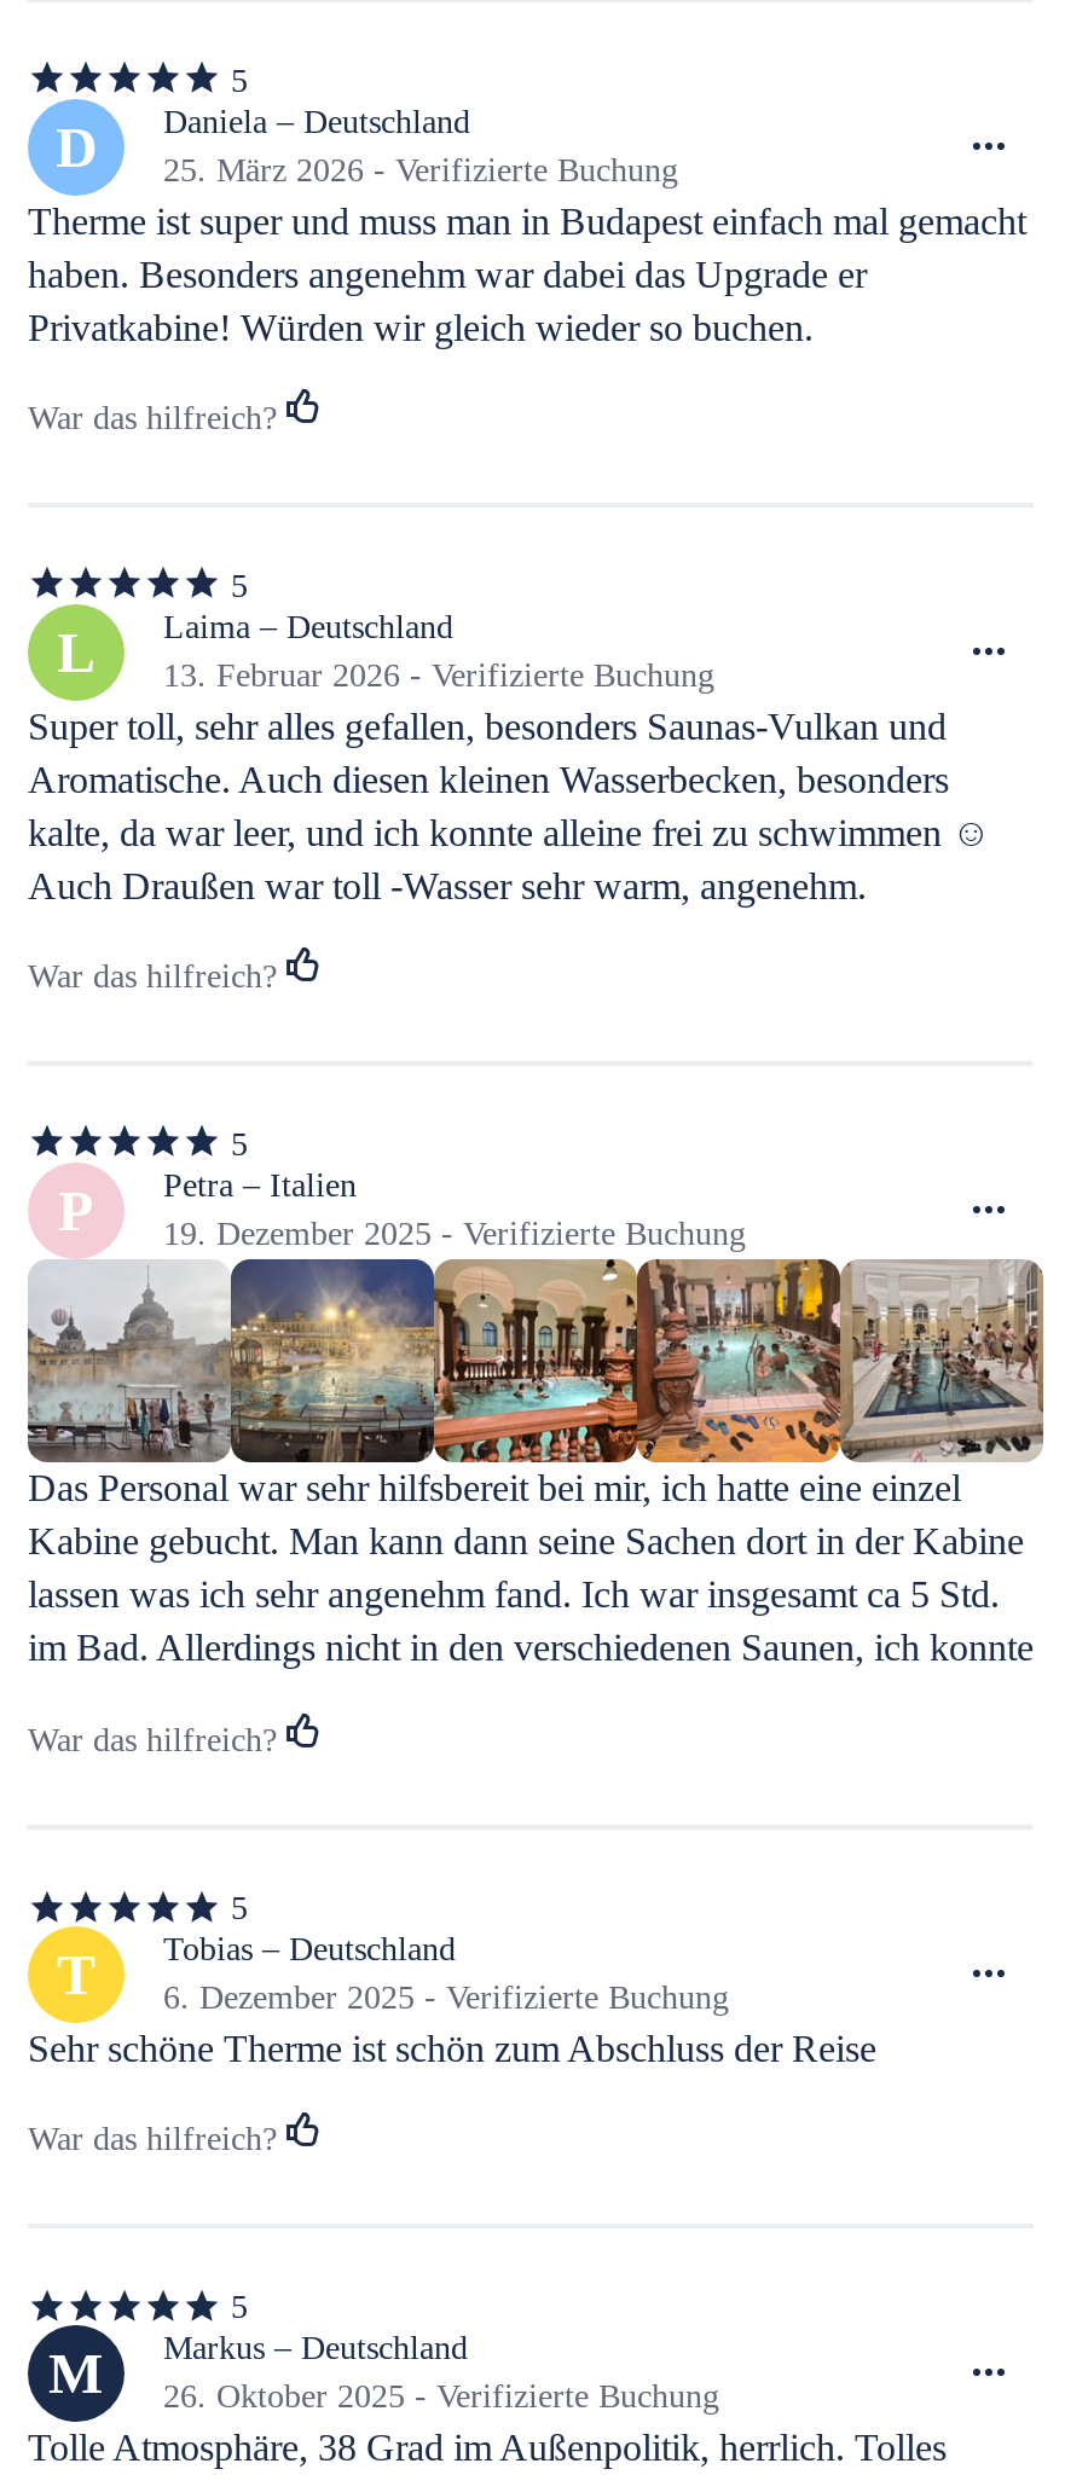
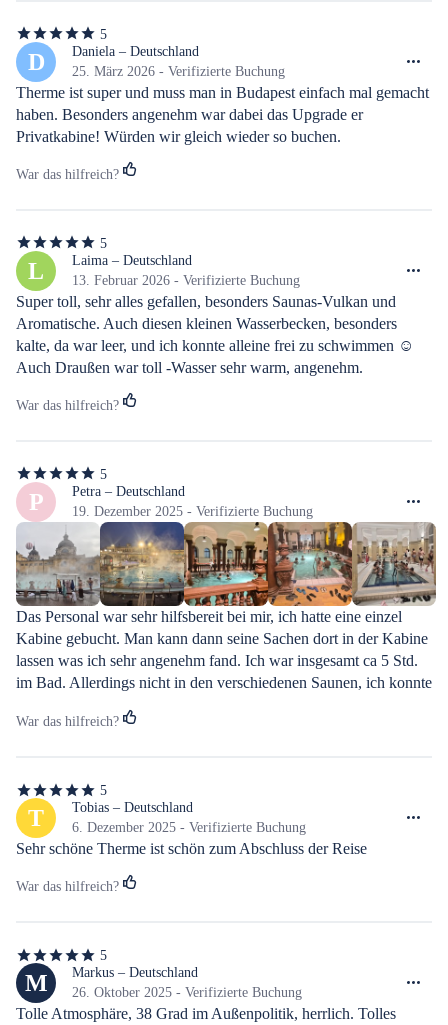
- Petra – Italien
+ Petra – Deutschland
